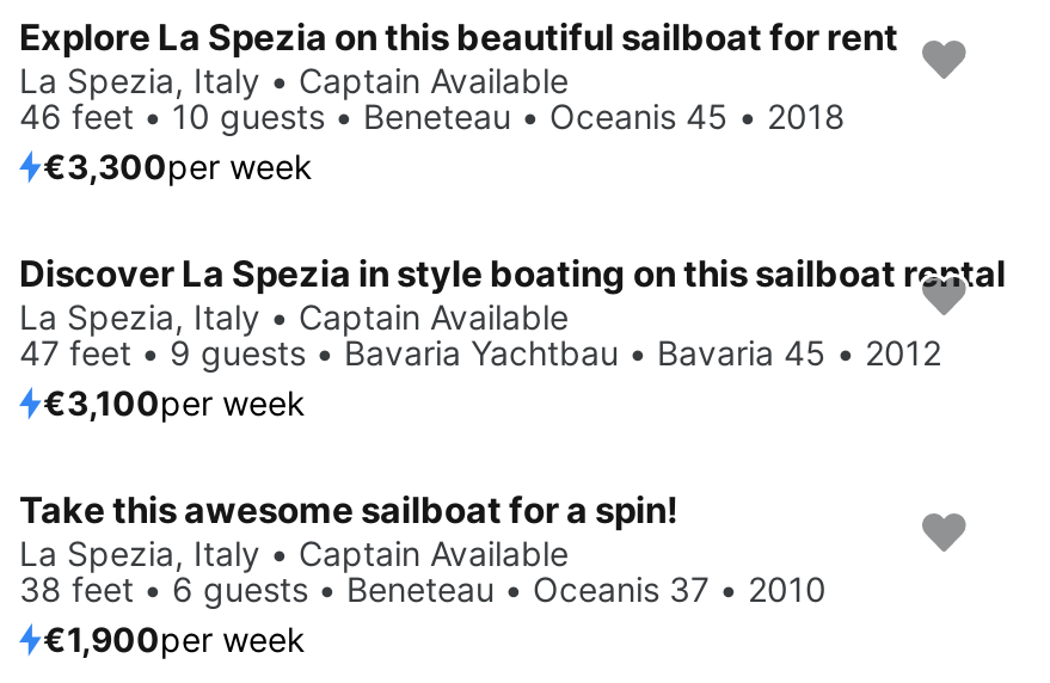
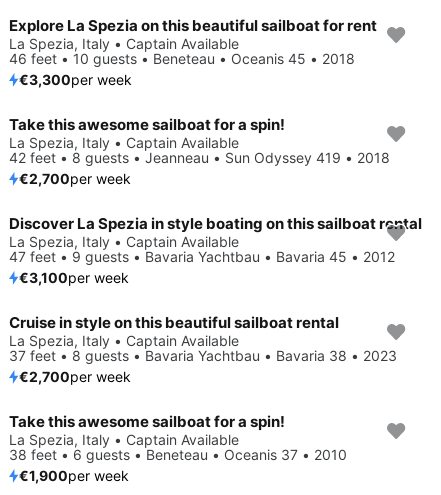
+ Take this awesome sailboat for a spin!
+ La Spezia, Italy • Captain Available
+ 42 feet • 8 guests • Jeanneau • Sun Odyssey 419 • 2018
+ €2,700per week

+ Cruise in style on this beautiful sailboat rental
+ La Spezia, Italy • Captain Available
+ 37 feet • 8 guests • Bavaria Yachtbau • Bavaria 38 • 2023
+ €2,700per week
